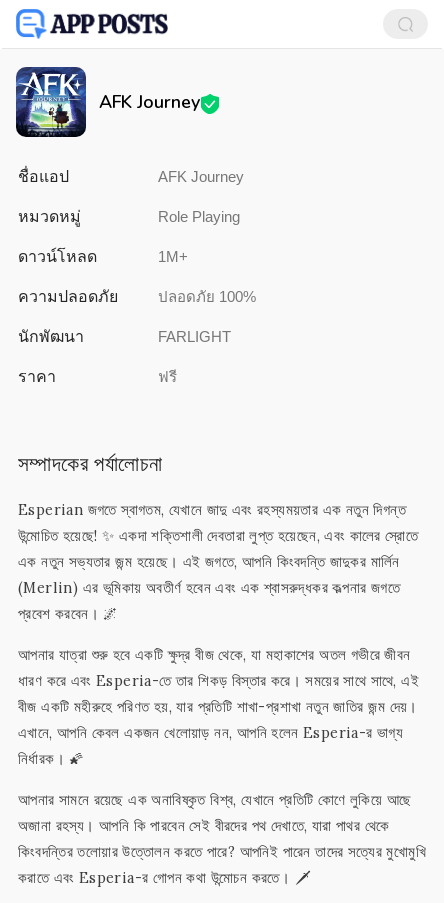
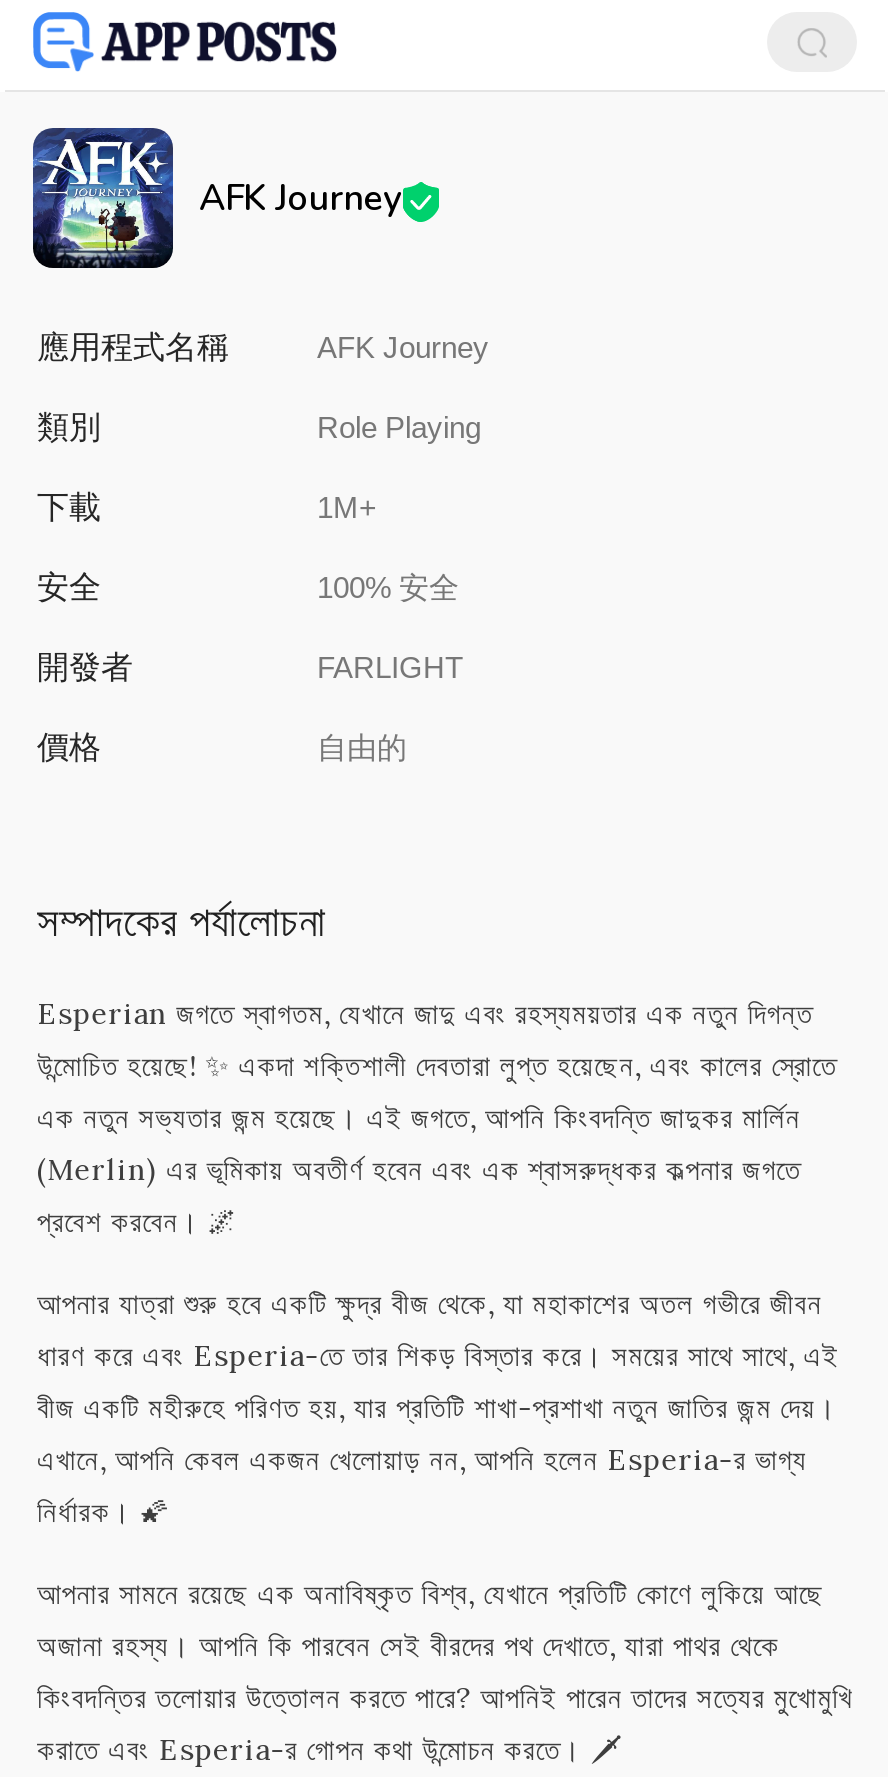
- ชื่อแอป
+ 應用程式名稱

- หมวดหมู่
+ 類別

- ดาวน์โหลด
+ 下載

- ความปลอดภัย
- ปลอดภัย 100%
+ 安全
+ 100% 安全

- นักพัฒนา
+ 開發者

- ราคา
- ฟรี
+ 價格
+ 自由的
